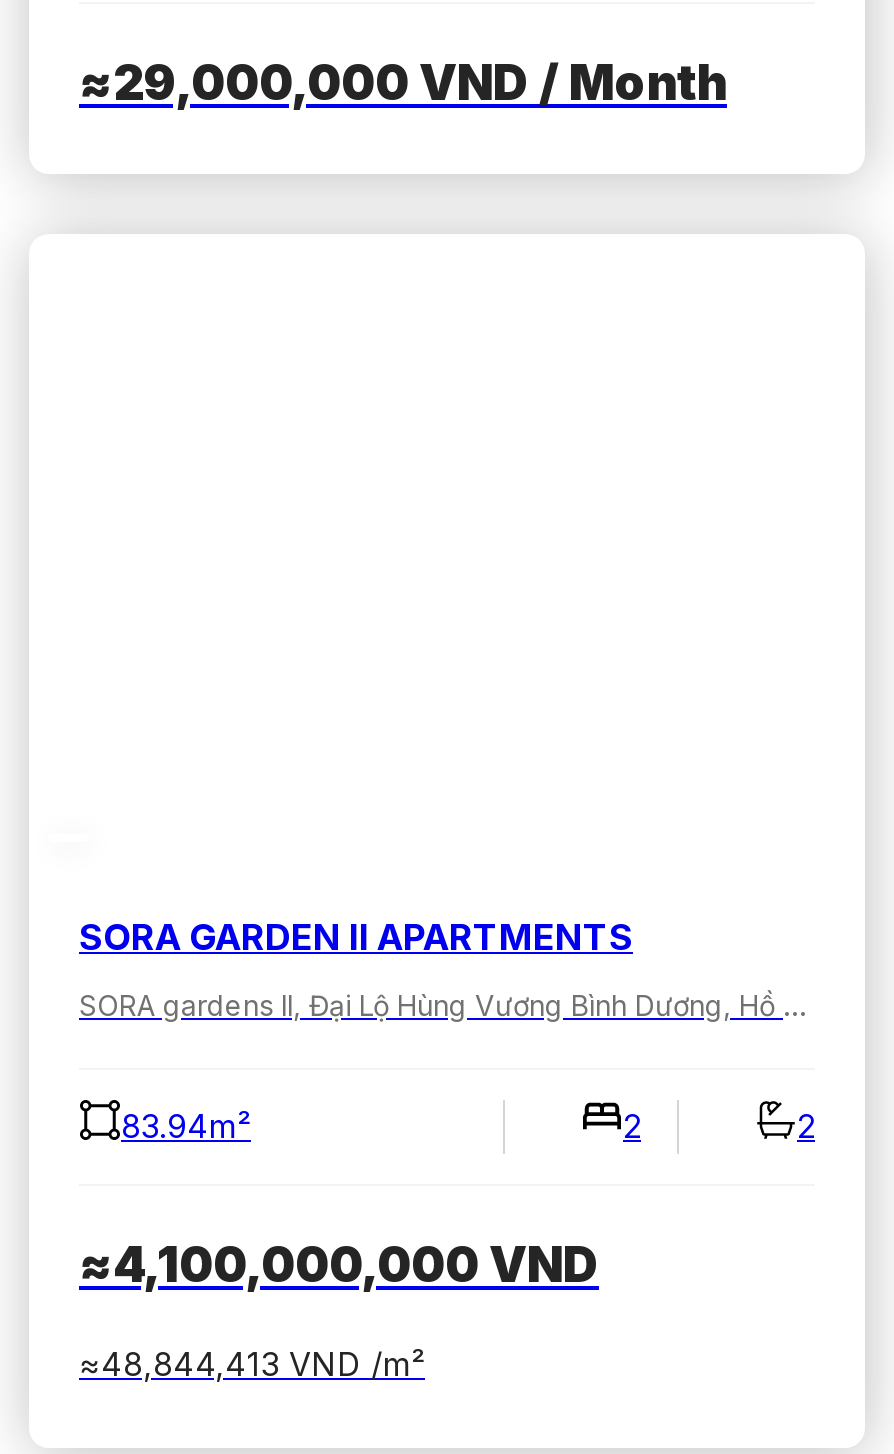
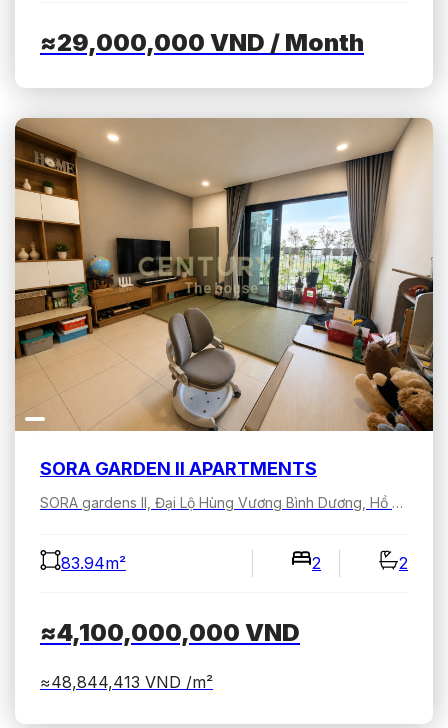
+ [image]
